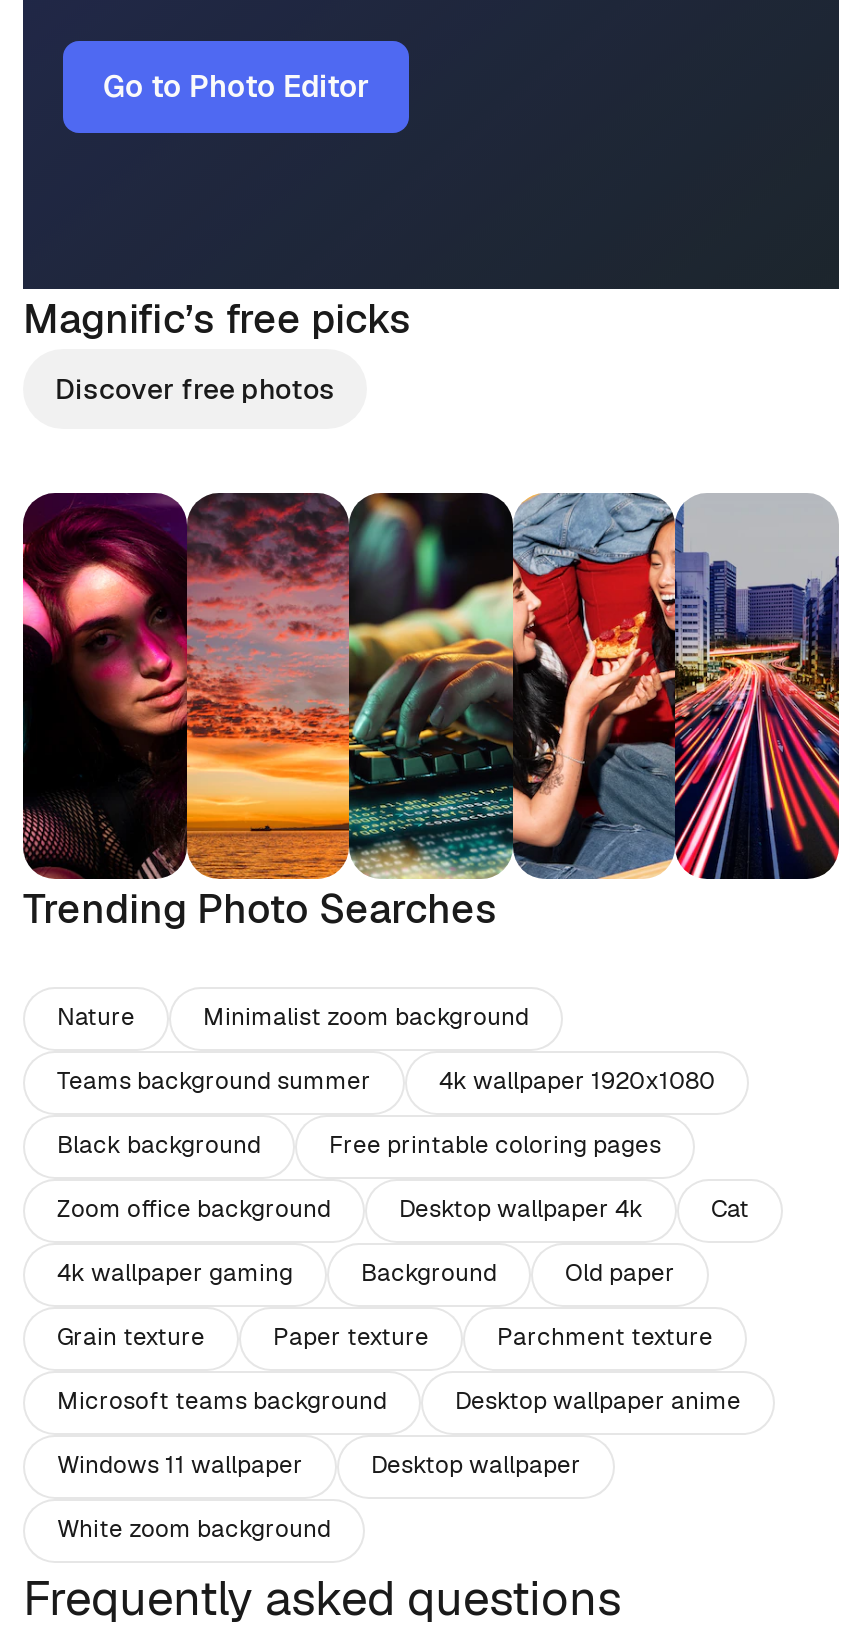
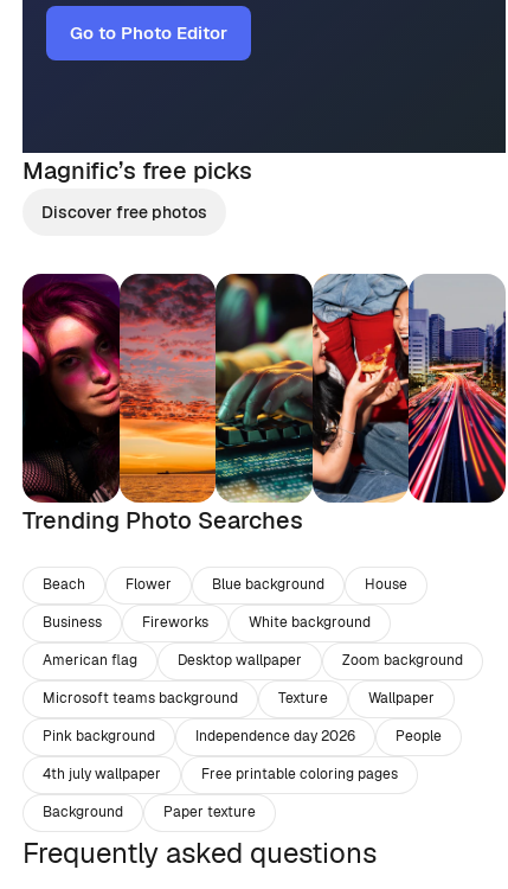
- Nature
- Minimalist zoom background
- Teams background summer
- 4k wallpaper 1920x1080
- Black background
- Zoom office background
- Desktop wallpaper 4k
- Cat
- 4k wallpaper gaming
- Old paper
- Grain texture
- Parchment texture
- Desktop wallpaper anime
- Windows 11 wallpaper
+ Beach
+ Flower
+ Blue background
+ House
+ Business
+ Fireworks
+ White background
+ American flag

moved down: Free printable coloring pages | Background | Paper texture

moved down: Microsoft teams background

moved up: Desktop wallpaper

- White zoom background
+ Zoom background
+ Texture
+ Wallpaper
+ Pink background
+ Independence day 2026
+ People
+ 4th july wallpaper
